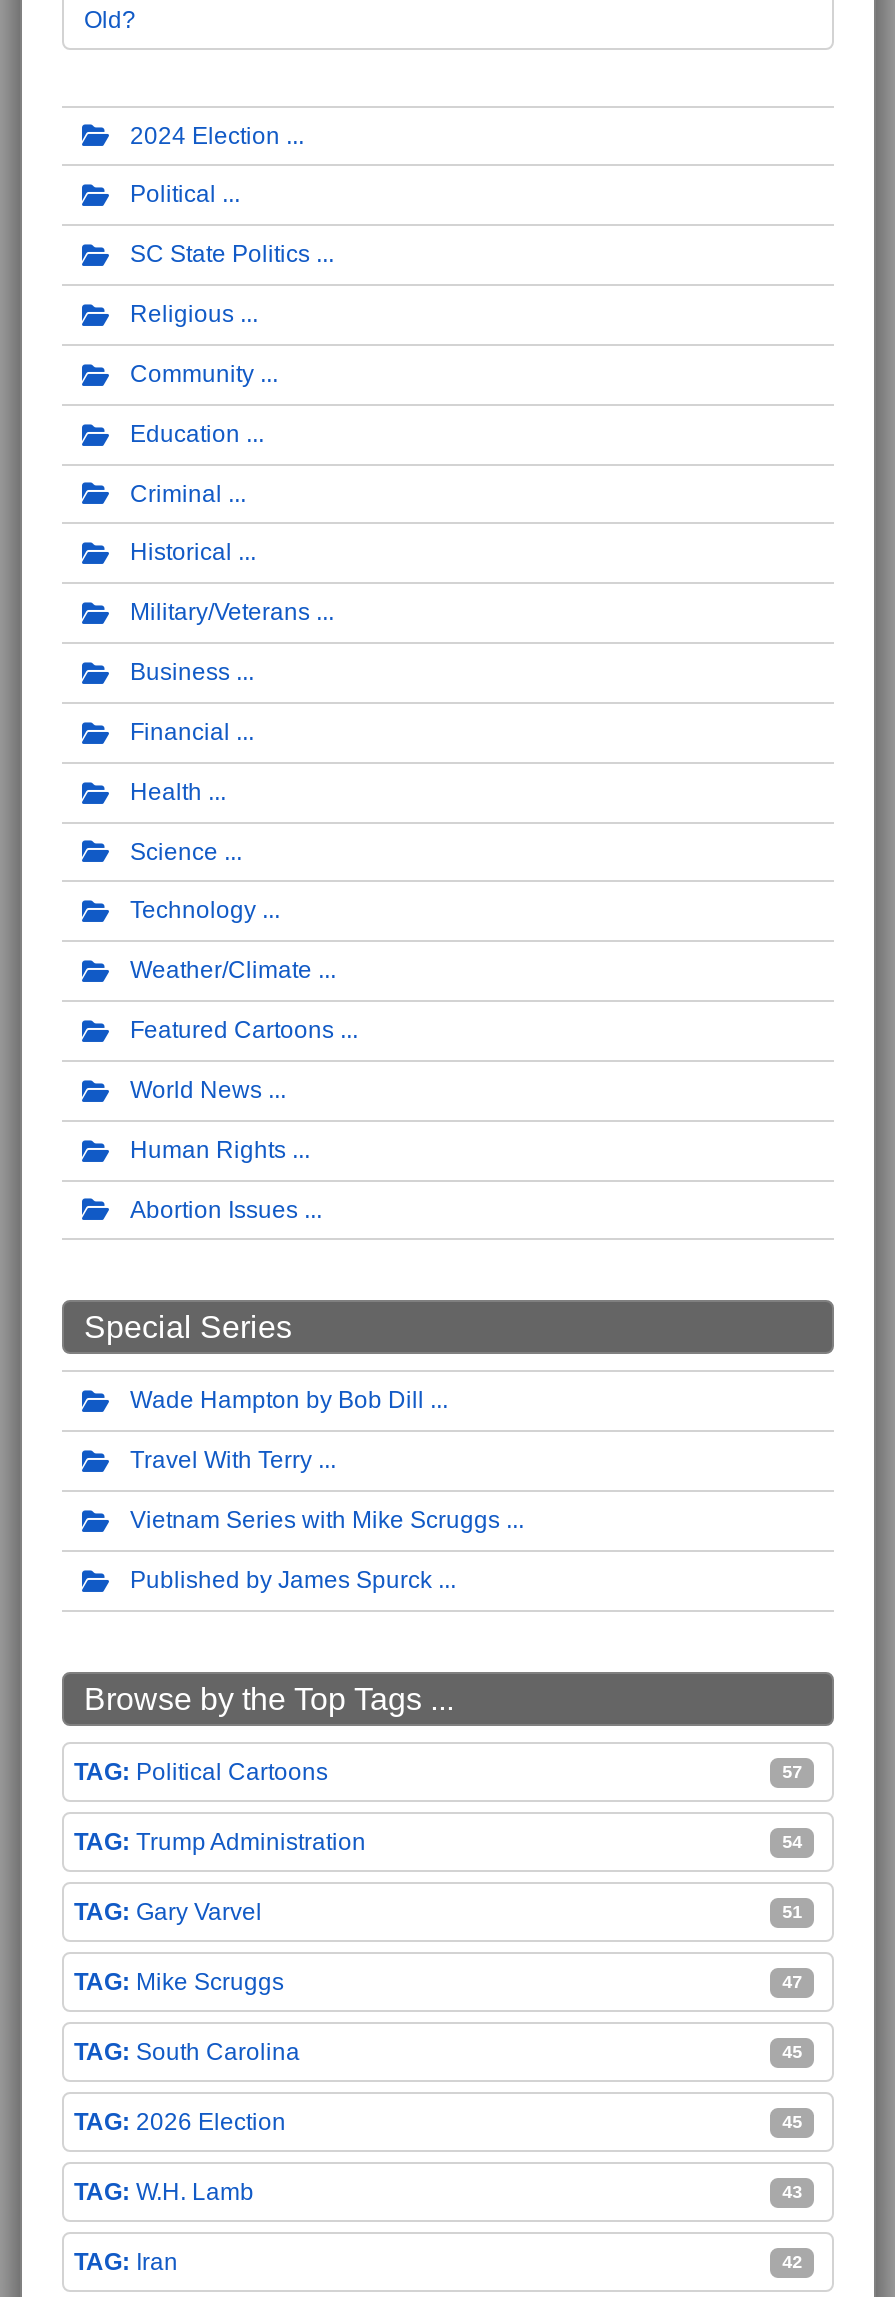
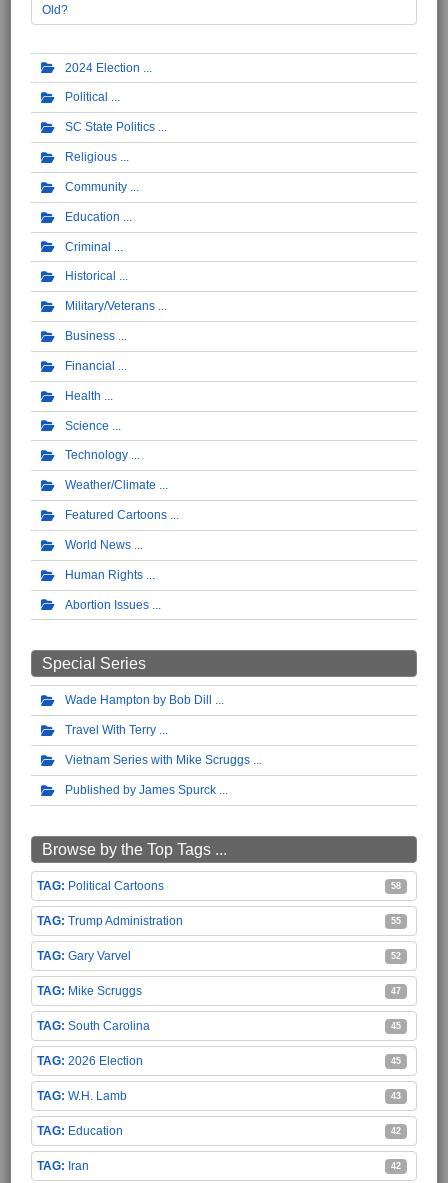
- 57
+ 58

- 54
+ 55

- 51
+ 52

+ Education
+ 42
